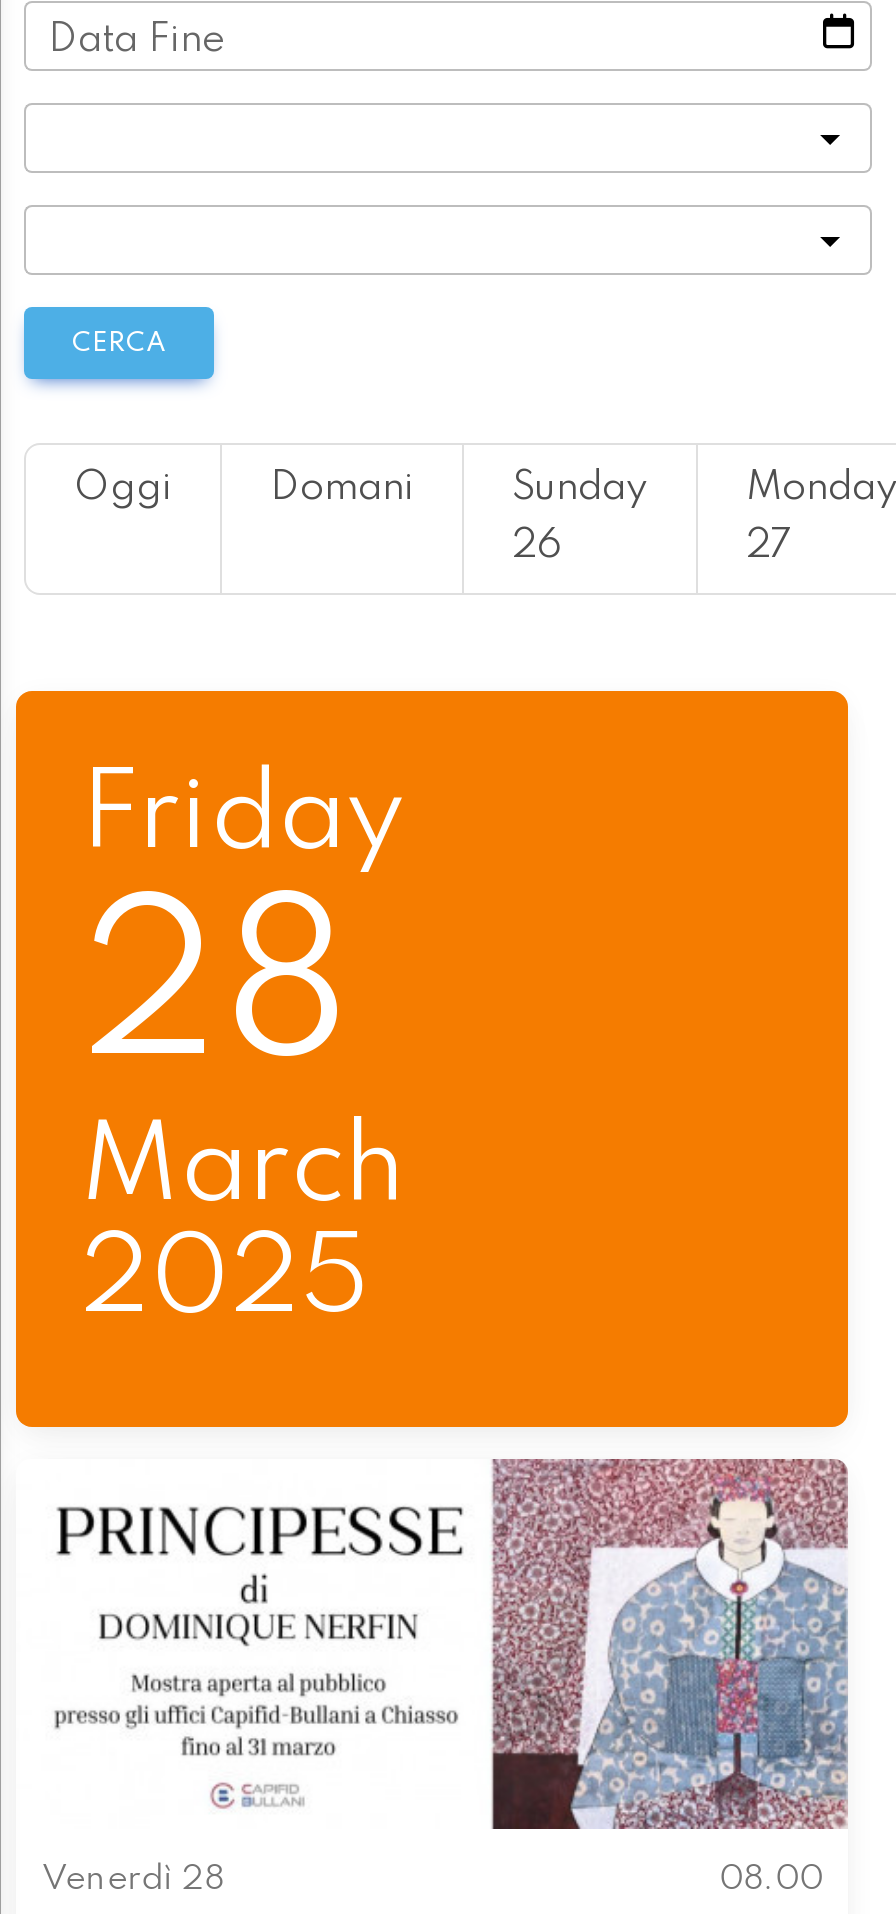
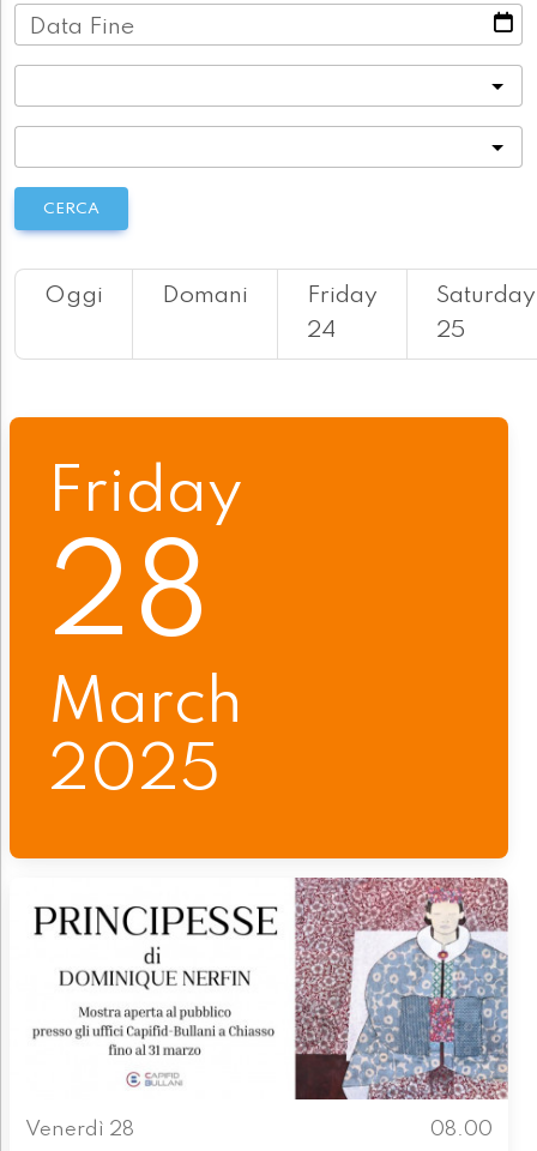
- Sunday
- 26
+ Friday
+ 24

- Monday
- 27
+ Saturday
+ 25
